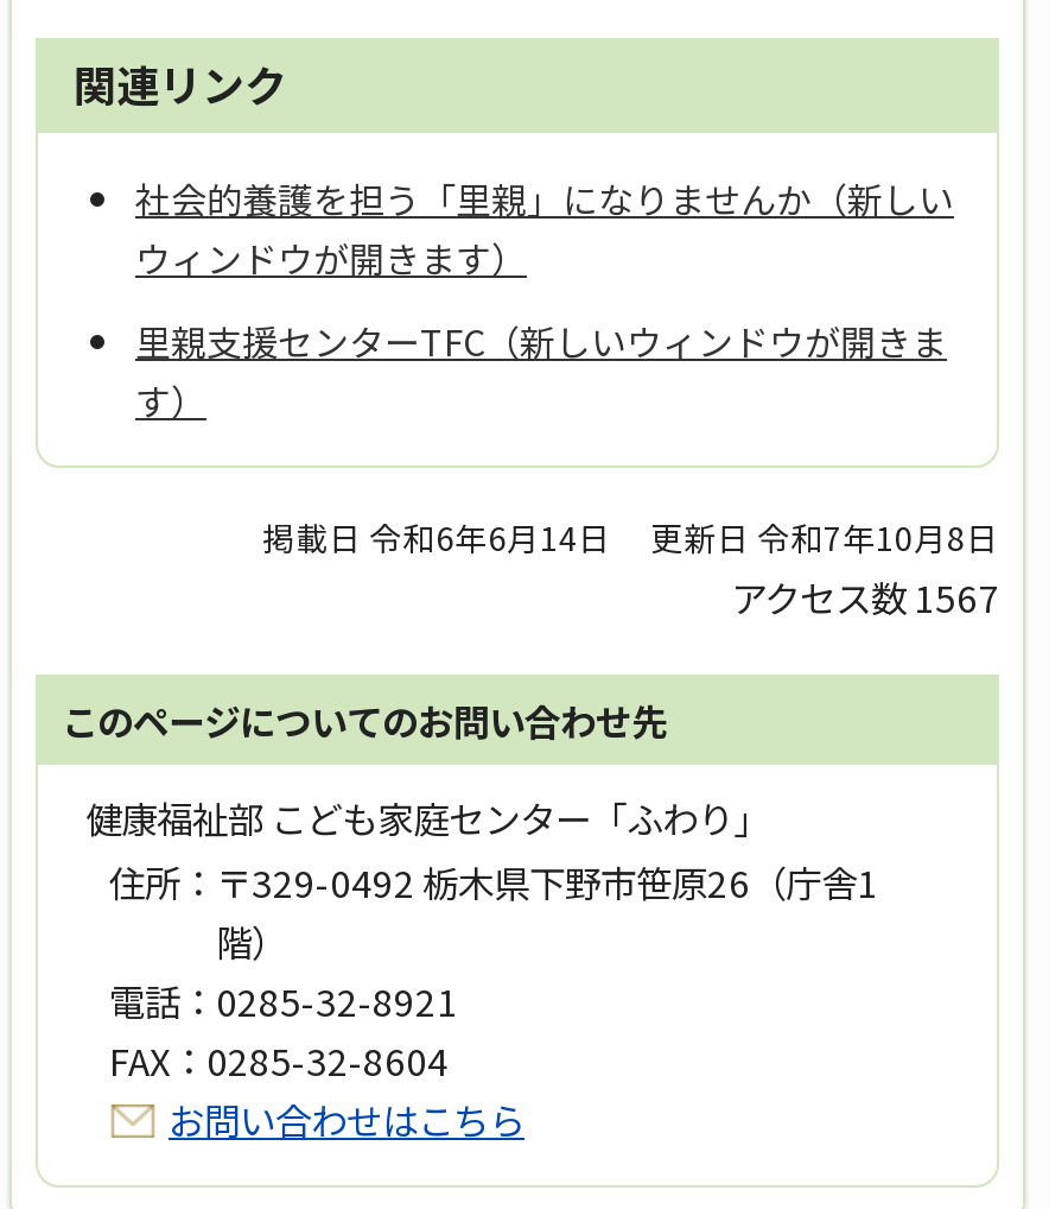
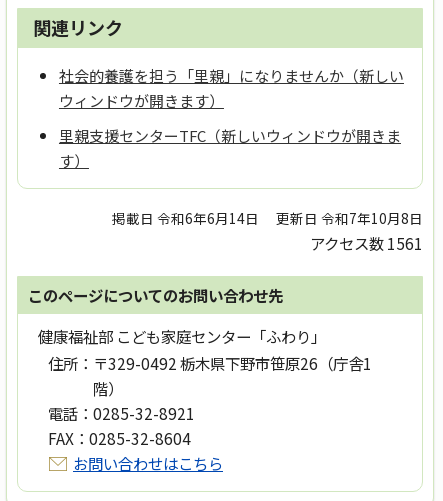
- アクセス数1567
+ アクセス数1561
